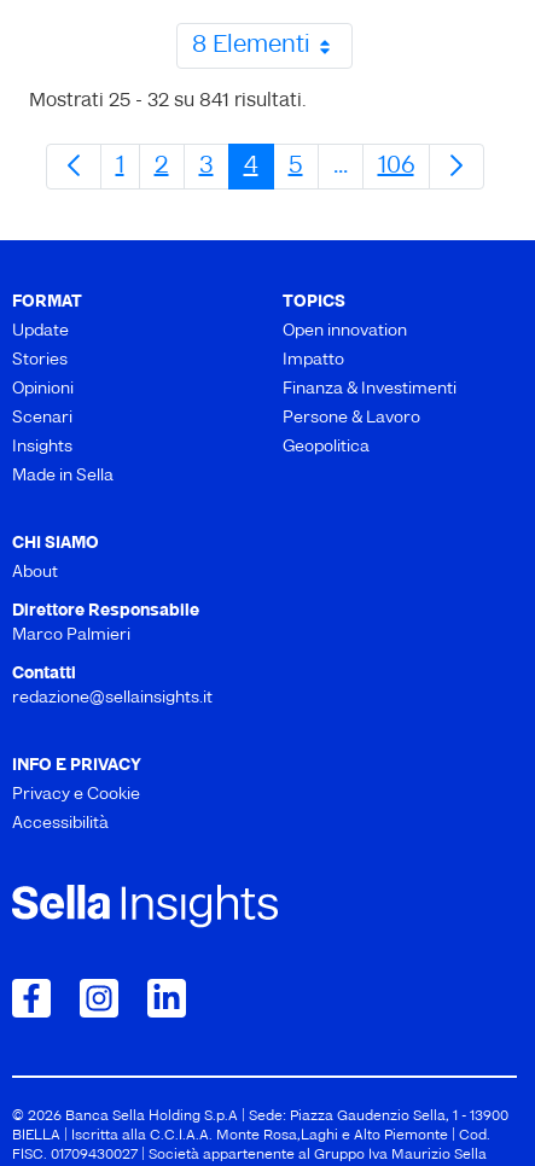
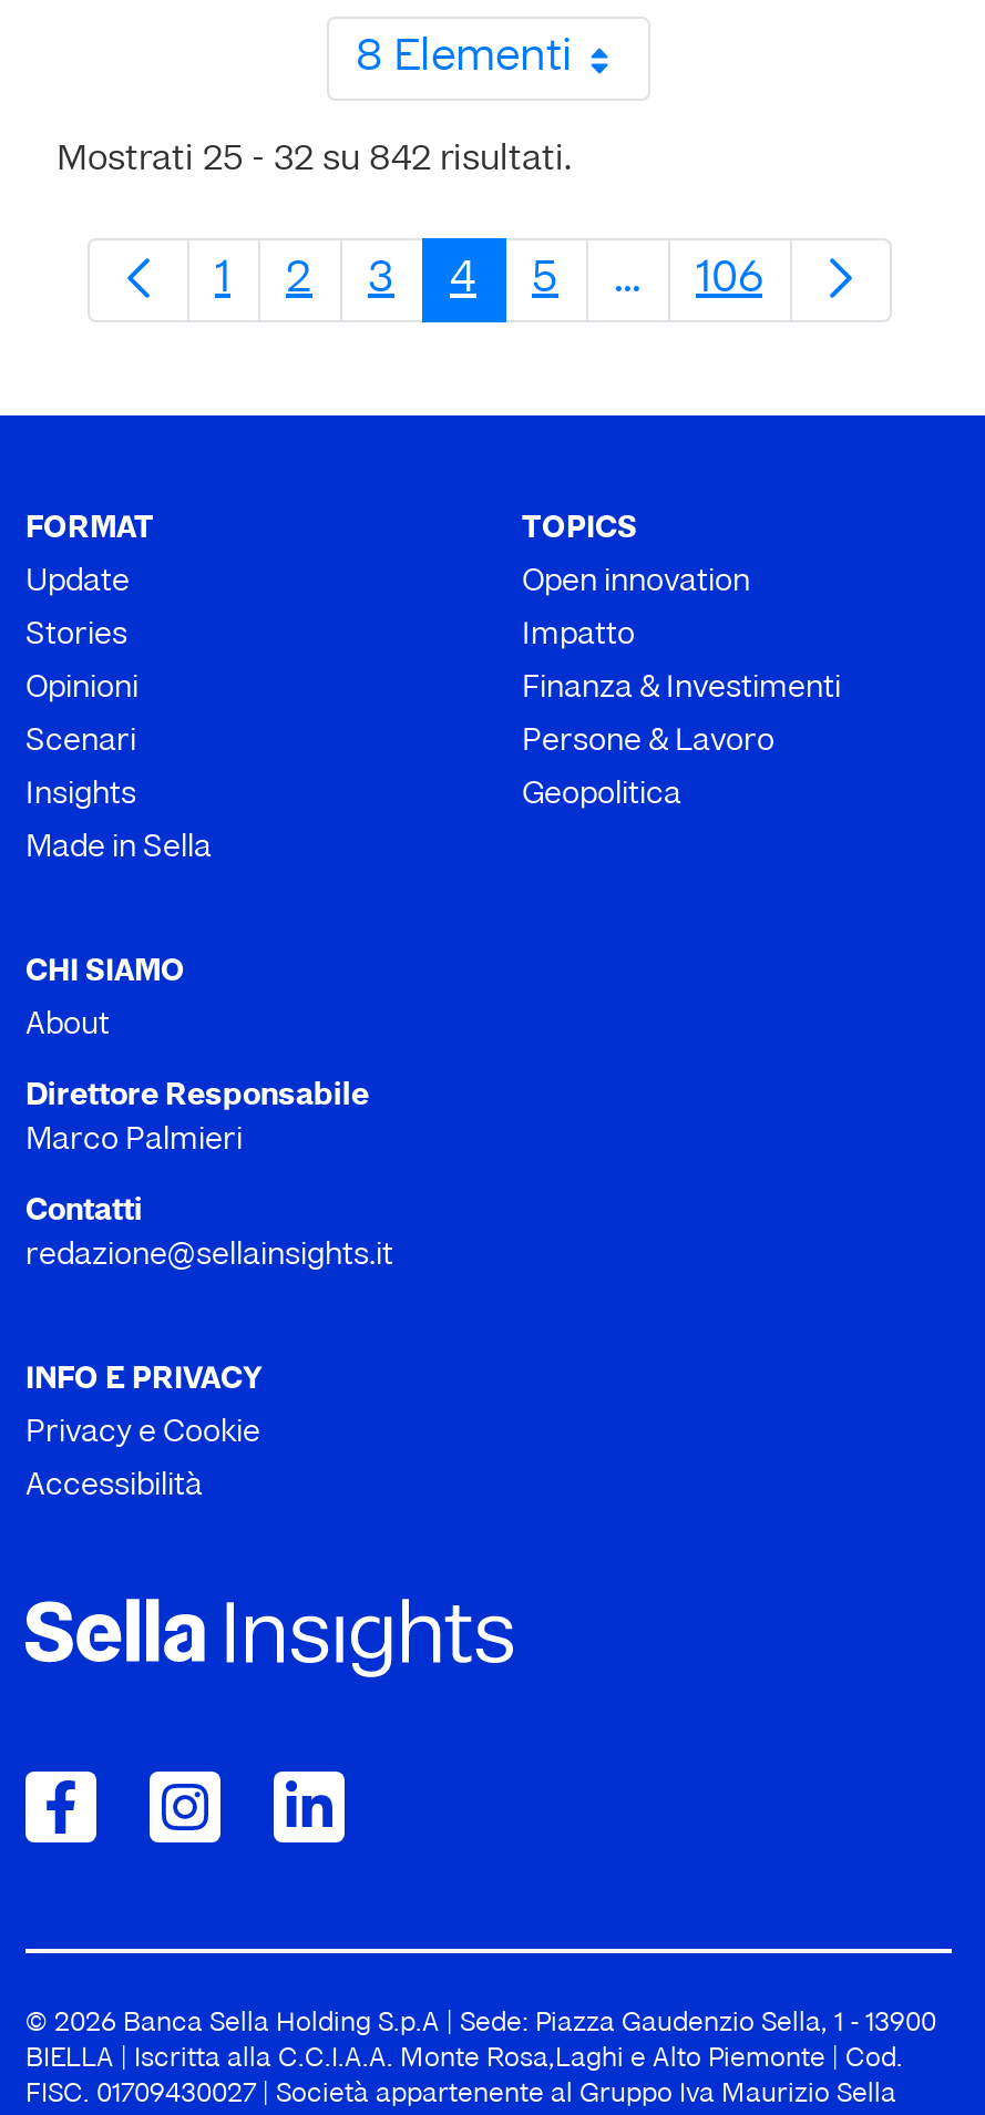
- Mostrati 25 - 32 su 841 risultati.
+ Mostrati 25 - 32 su 842 risultati.
